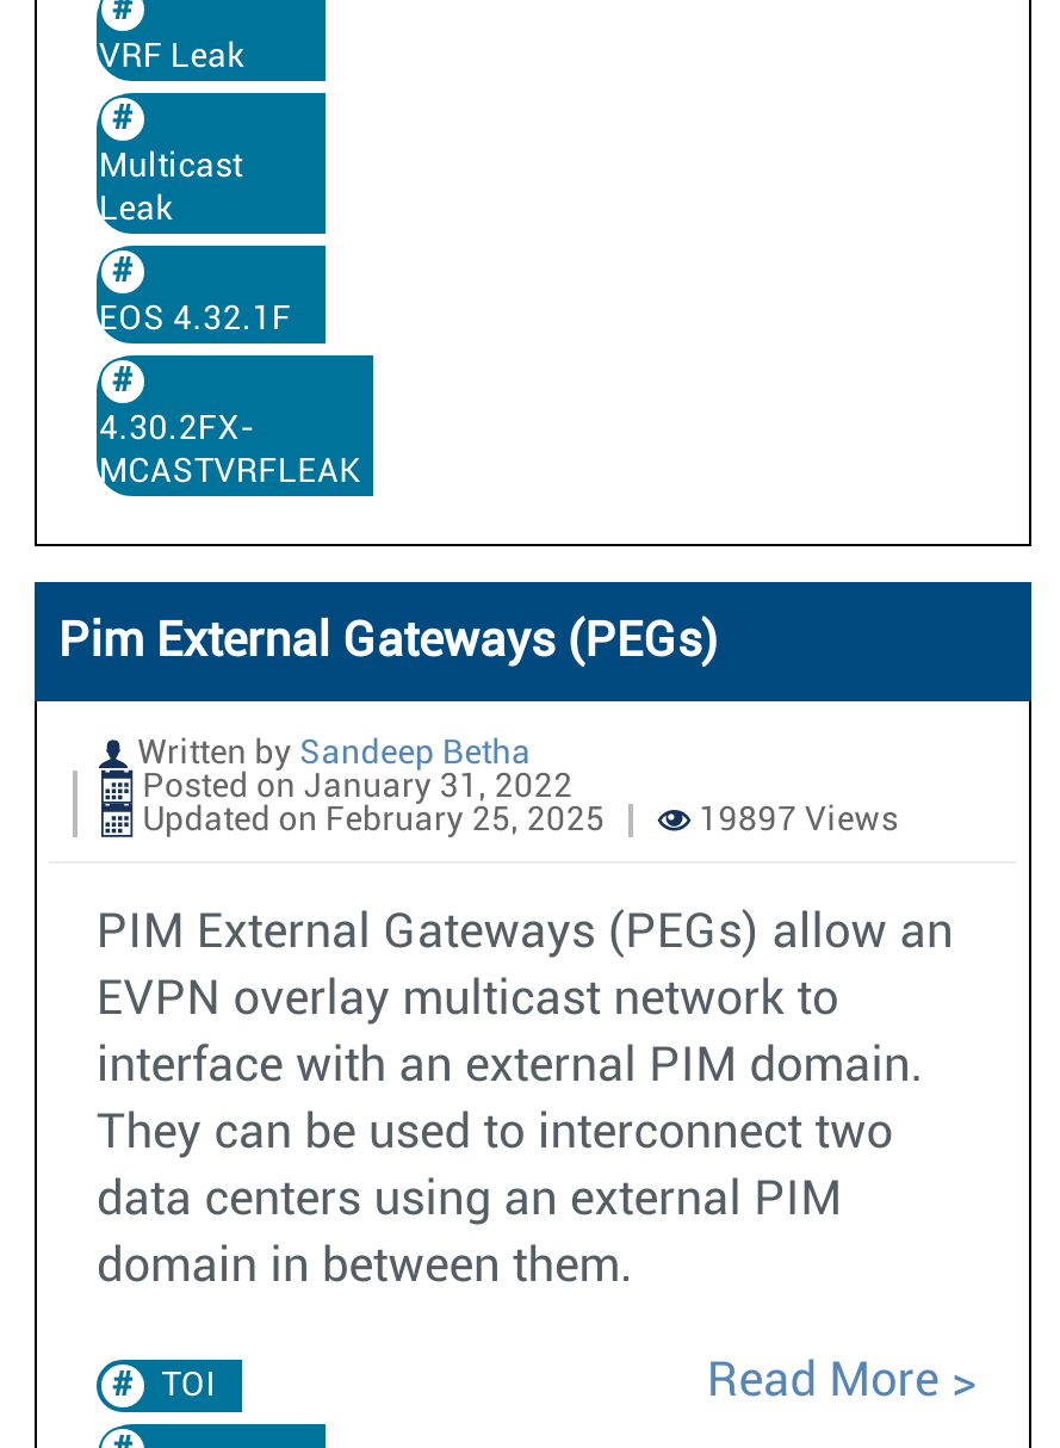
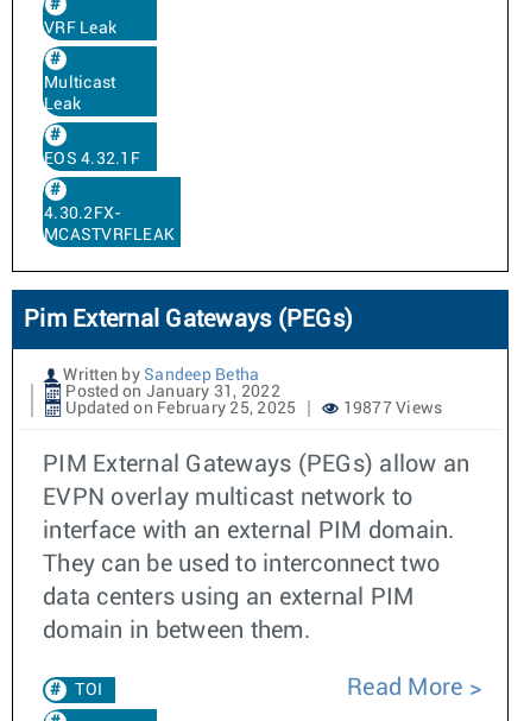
- 19897 Views
+ 19877 Views
